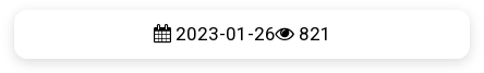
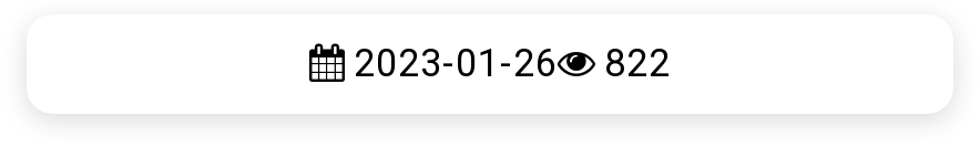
- 2023-01-26 821
+ 2023-01-26 822
